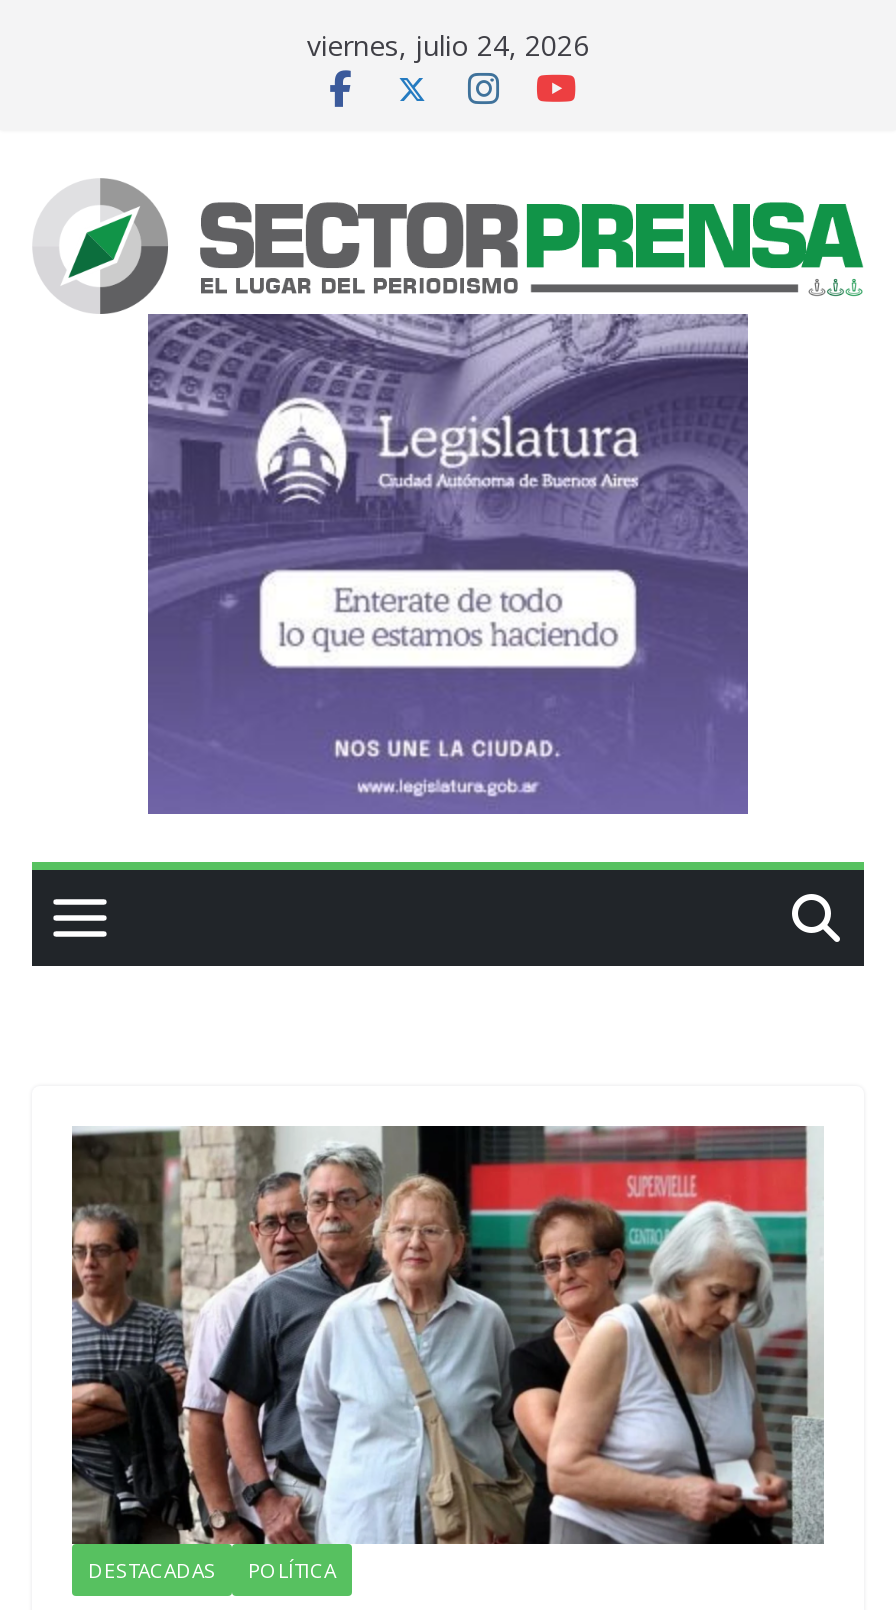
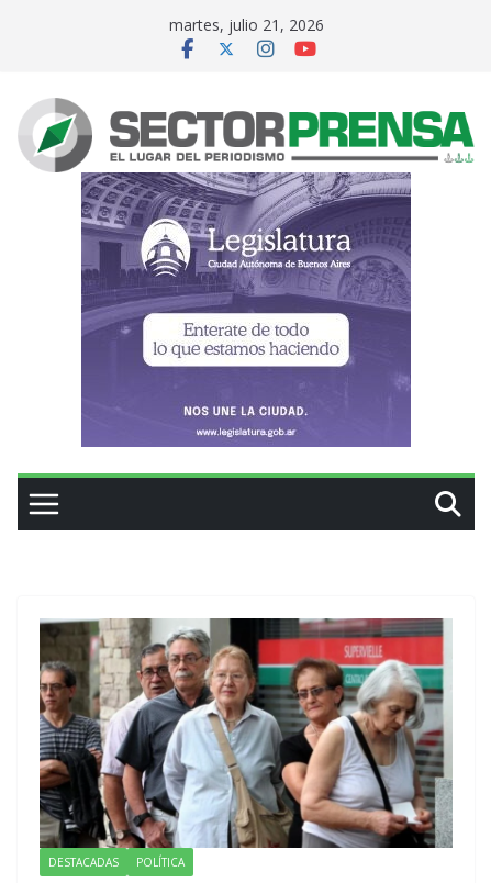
- viernes, julio 24, 2026
+ martes, julio 21, 2026
